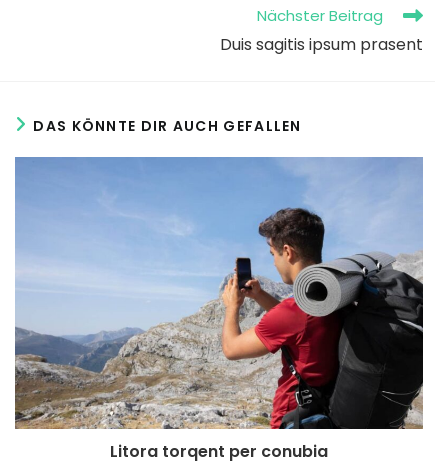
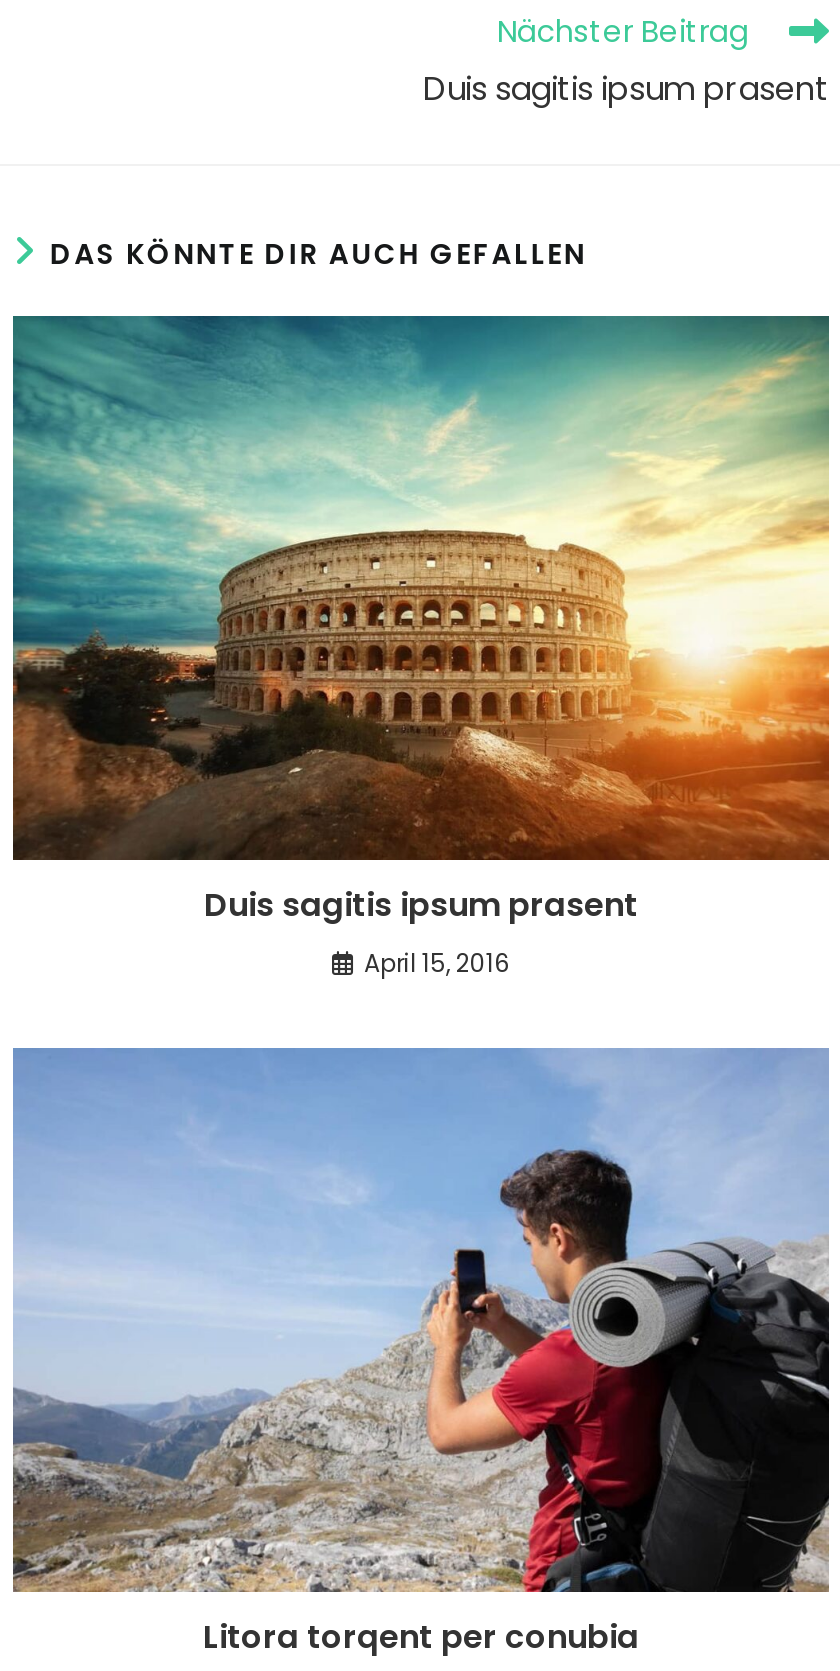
+ [image]
+ Duis sagitis ipsum prasent
+ April 15, 2016
